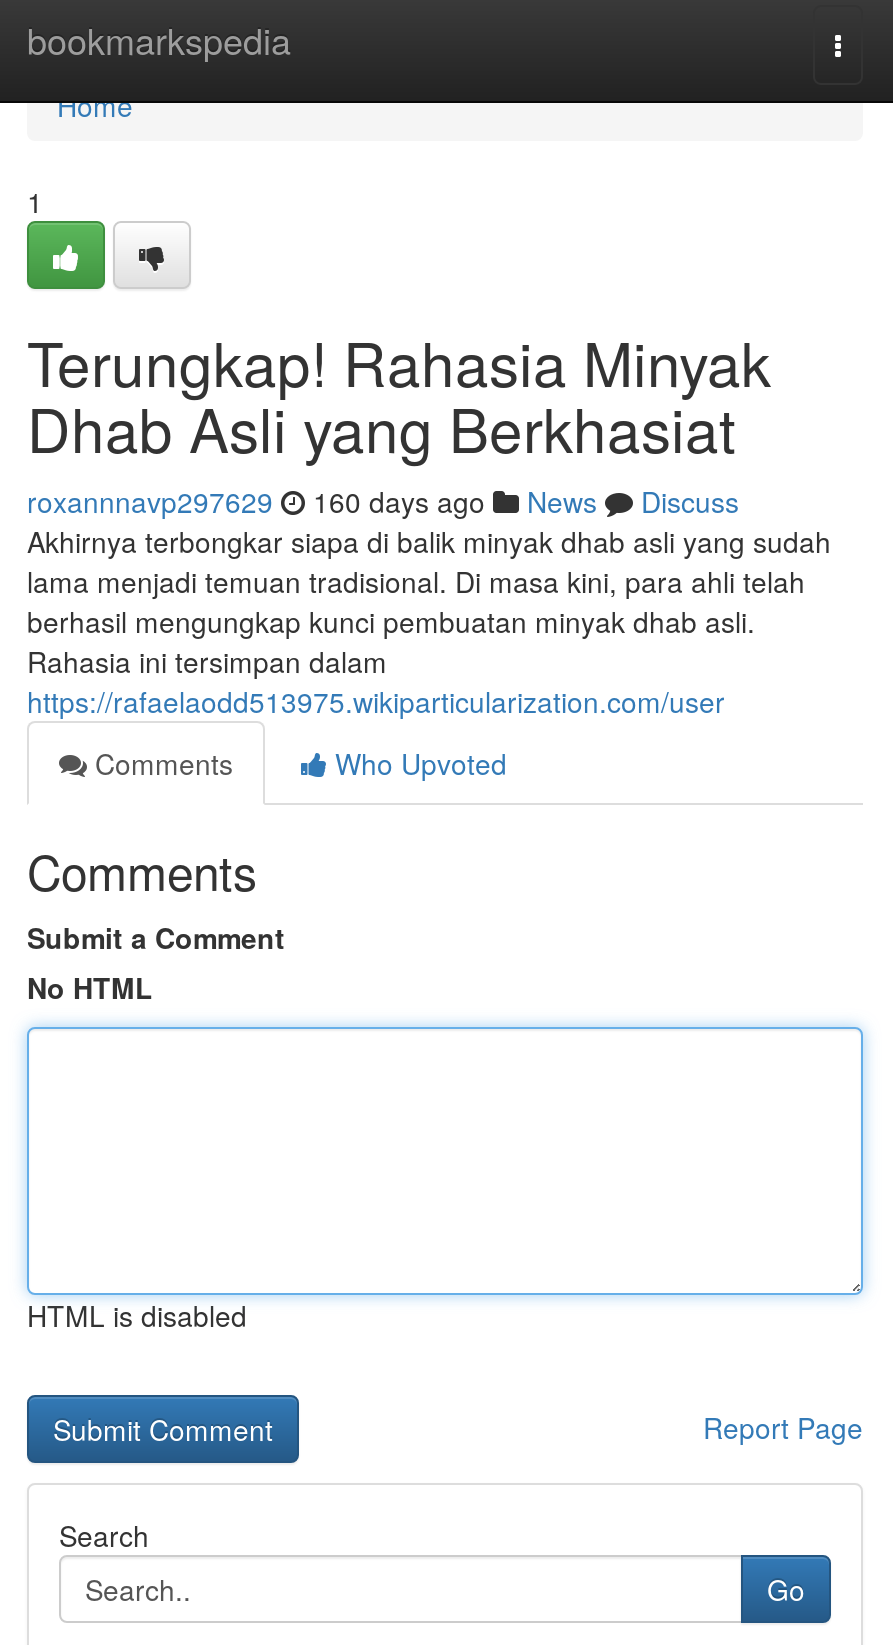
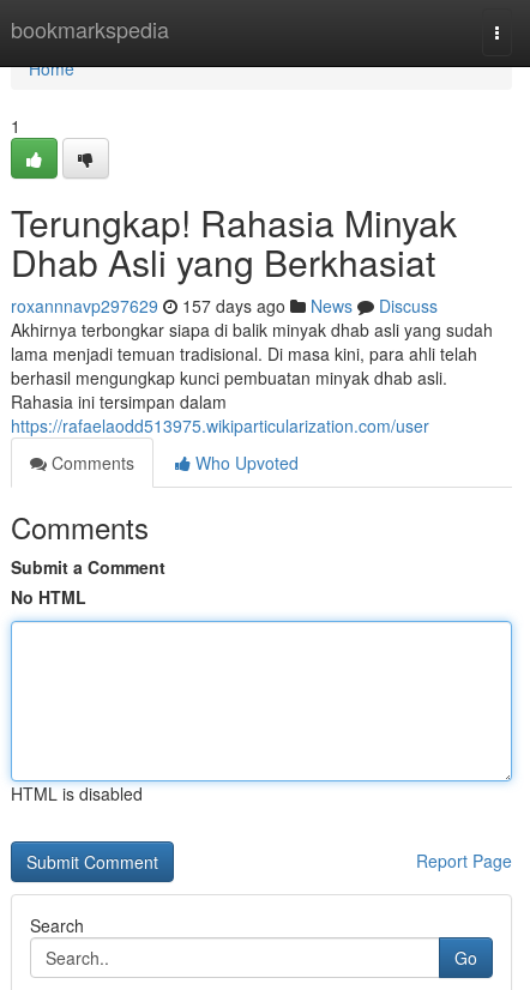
- roxannnavp297629 160 days ago News Discuss
+ roxannnavp297629 157 days ago News Discuss
